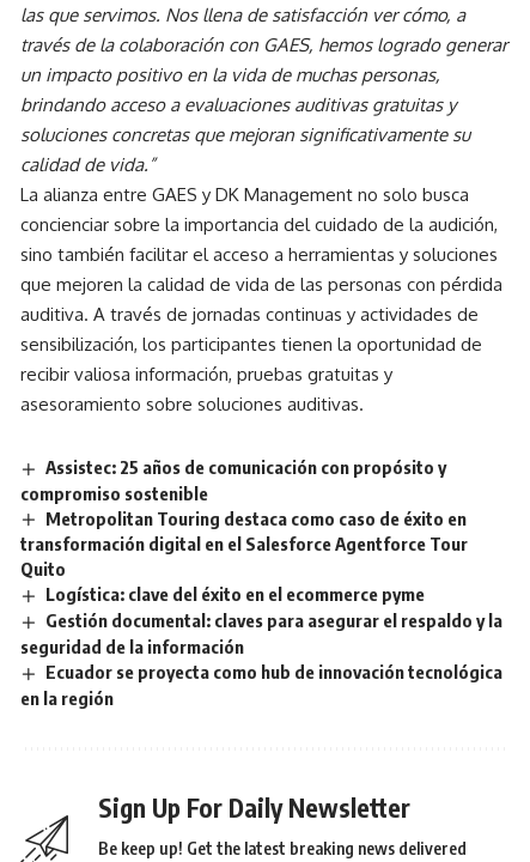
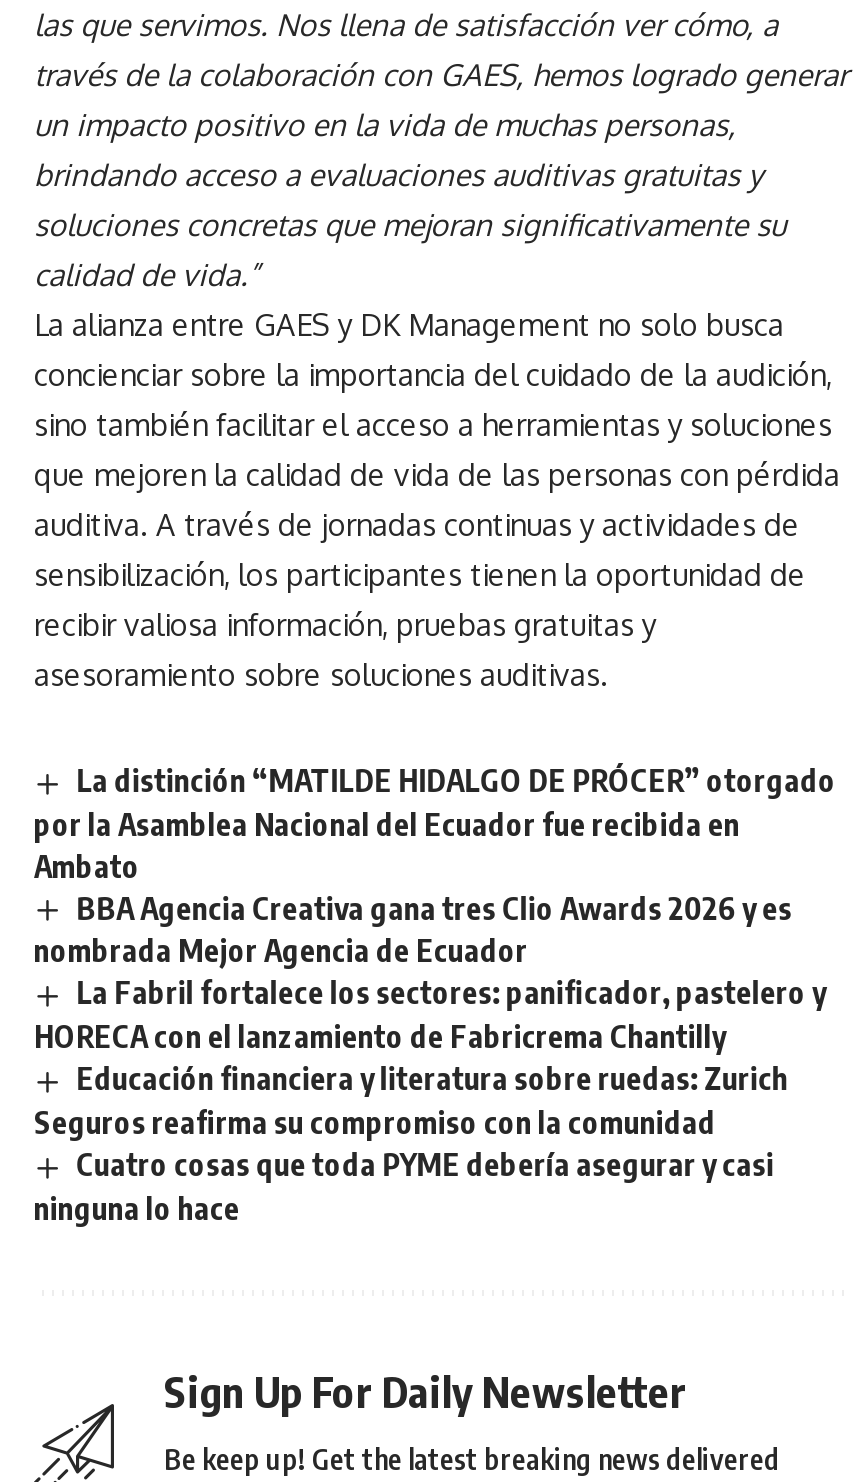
- Assistec: 25 años de comunicación con propósito y
- compromiso sostenible
- Metropolitan Touring destaca como caso de éxito en
- transformación digital en el Salesforce Agentforce Tour
- Quito
- Logística: clave del éxito en el ecommerce pyme
- Gestión documental: claves para asegurar el respaldo y la
- seguridad de la información
- Ecuador se proyecta como hub de innovación tecnológica
- en la región
+ La distinción “MATILDE HIDALGO DE PRÓCER” otorgado
+ por la Asamblea Nacional del Ecuador fue recibida en
+ Ambato
+ BBA Agencia Creativa gana tres Clio Awards 2026 y es
+ nombrada Mejor Agencia de Ecuador
+ La Fabril fortalece los sectores: panificador, pastelero y
+ HORECA con el lanzamiento de Fabricrema Chantilly
+ Educación financiera y literatura sobre ruedas: Zurich
+ Seguros reafirma su compromiso con la comunidad
+ Cuatro cosas que toda PYME debería asegurar y casi
+ ninguna lo hace
